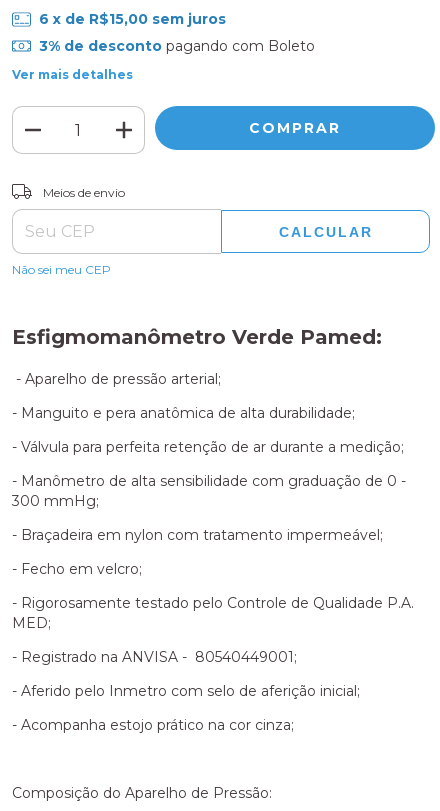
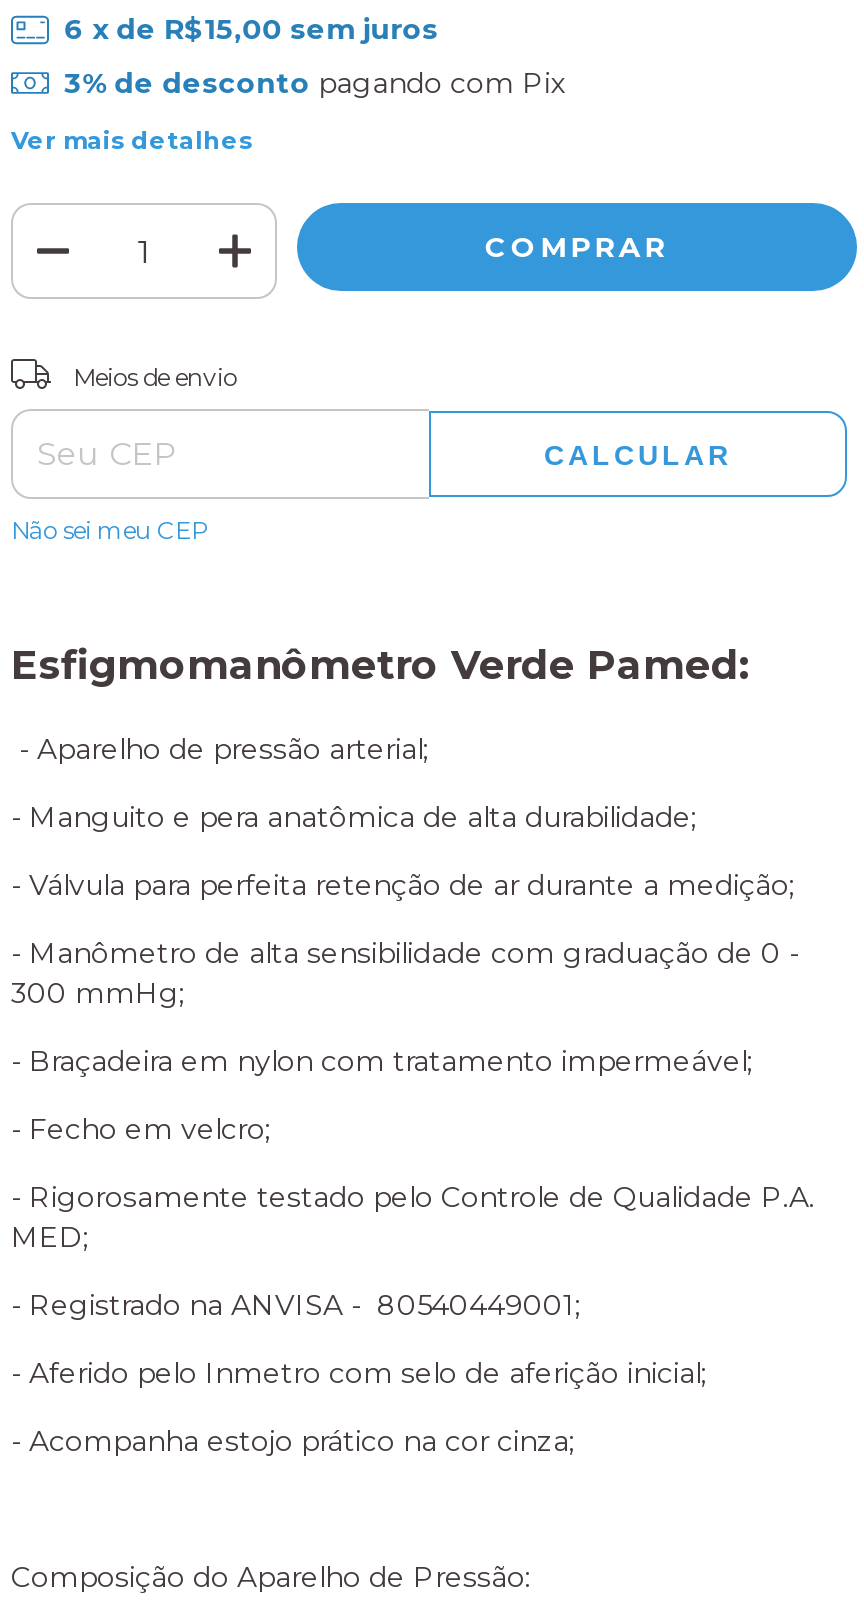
- 3% de desconto pagando com Boleto
+ 3% de desconto pagando com Pix
